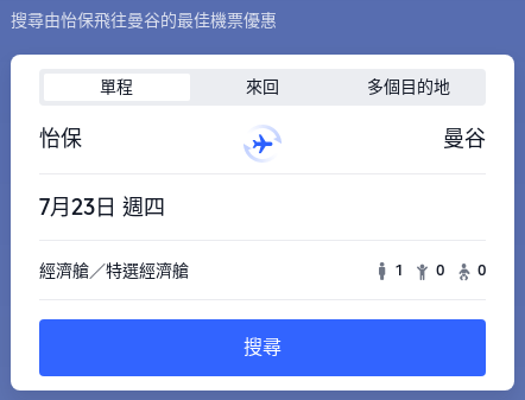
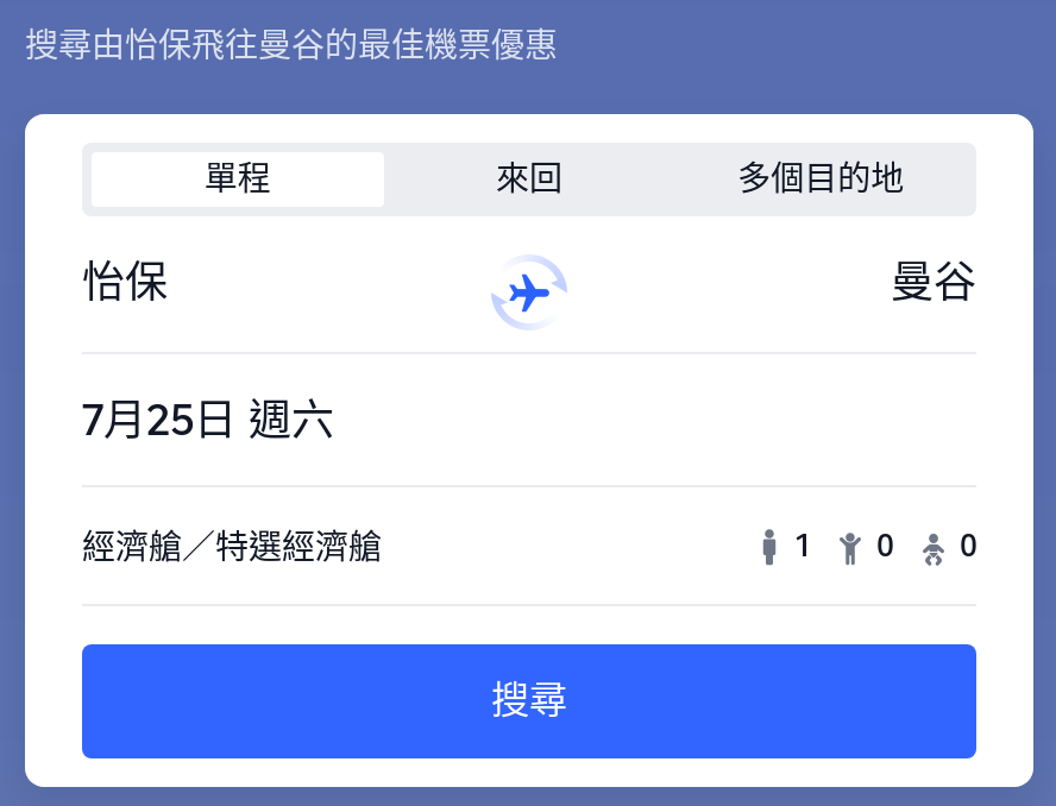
- 7月23日 週四
+ 7月25日 週六
